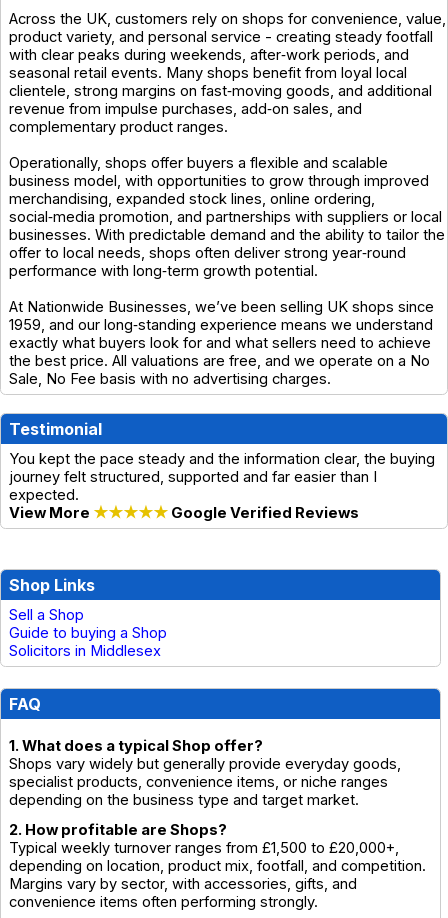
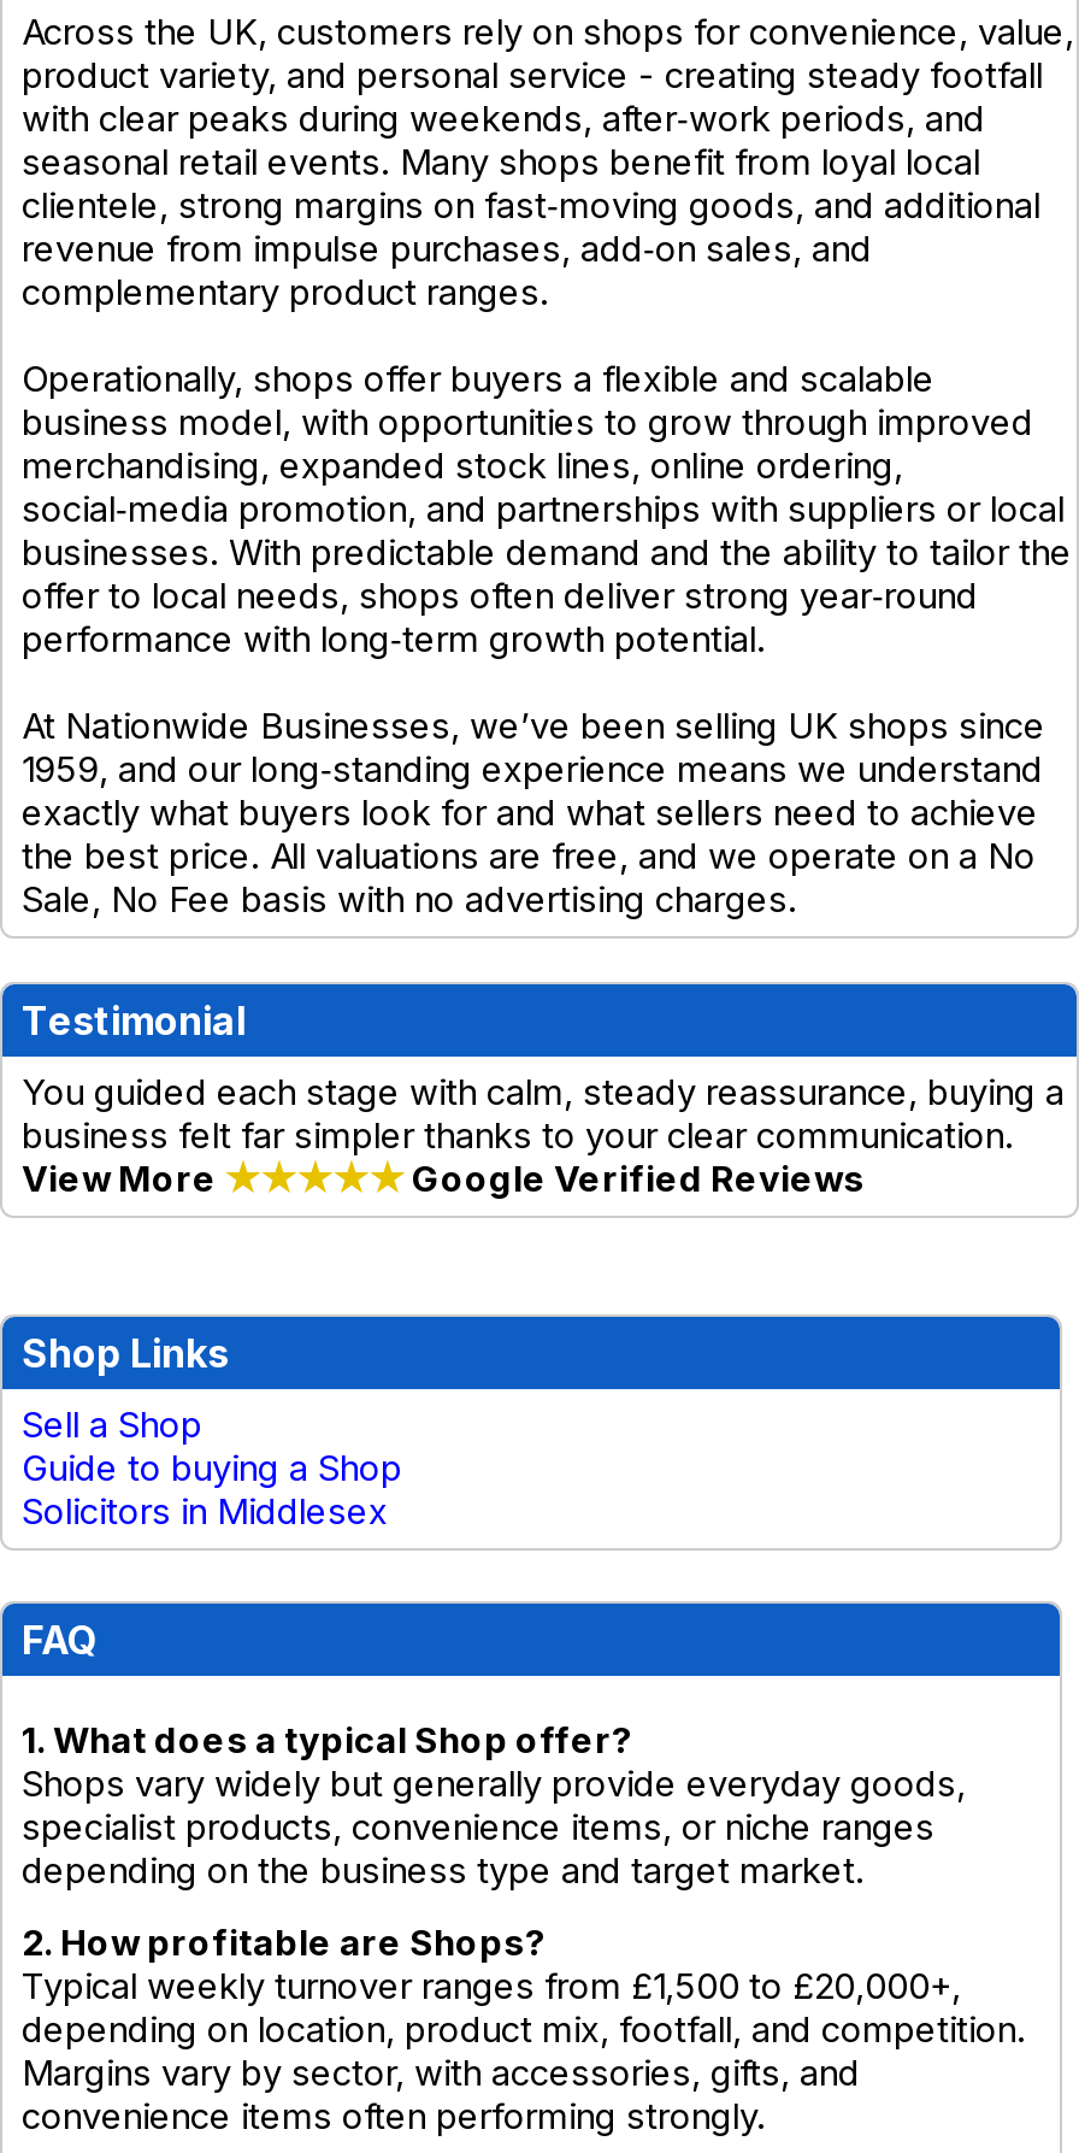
- You kept the pace steady and the information clear, the buying
- journey felt structured, supported and far easier than I
- expected.
+ You guided each stage with calm, steady reassurance, buying a
+ business felt far simpler thanks to your clear communication.
